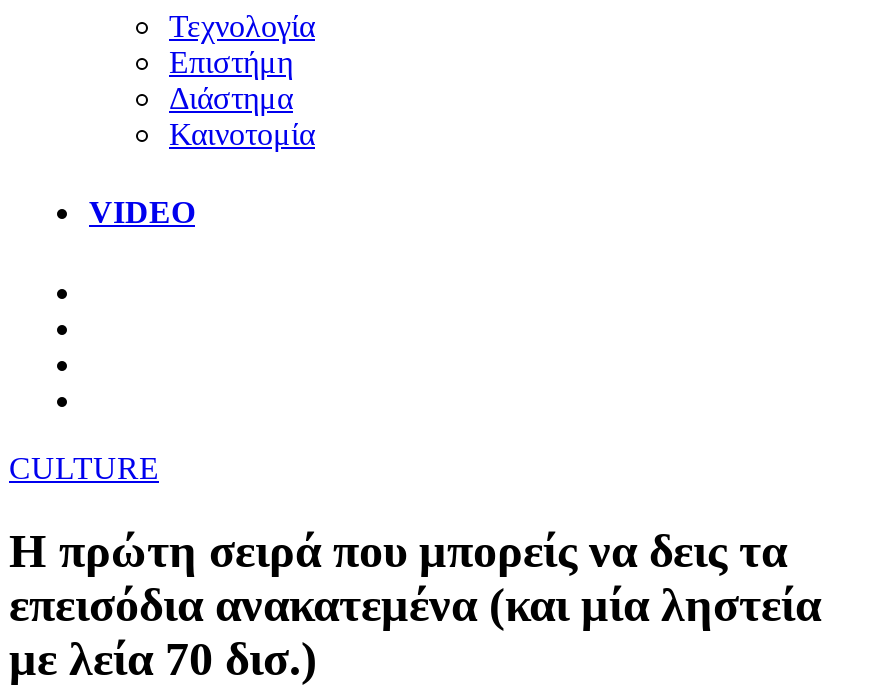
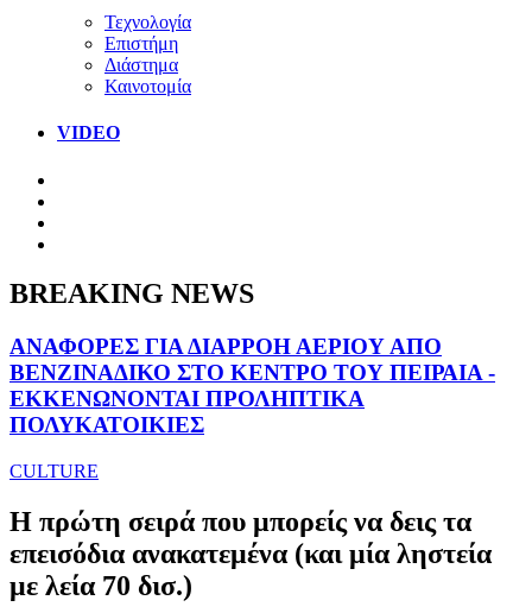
+ BREAKING NEWS
+ ΑΝΑΦΟΡΕΣ ΓΙΑ ΔΙΑΡΡΟΗ ΑΕΡΙΟΥ ΑΠΟ
+ ΒΕΝΖΙΝΑΔΙΚΟ ΣΤΟ ΚΕΝΤΡΟ ΤΟΥ ΠΕΙΡΑΙΑ -
+ ΕΚΚΕΝΩΝΟΝΤΑΙ ΠΡΟΛΗΠΤΙΚΑ
+ ΠΟΛΥΚΑΤΟΙΚΙΕΣ
